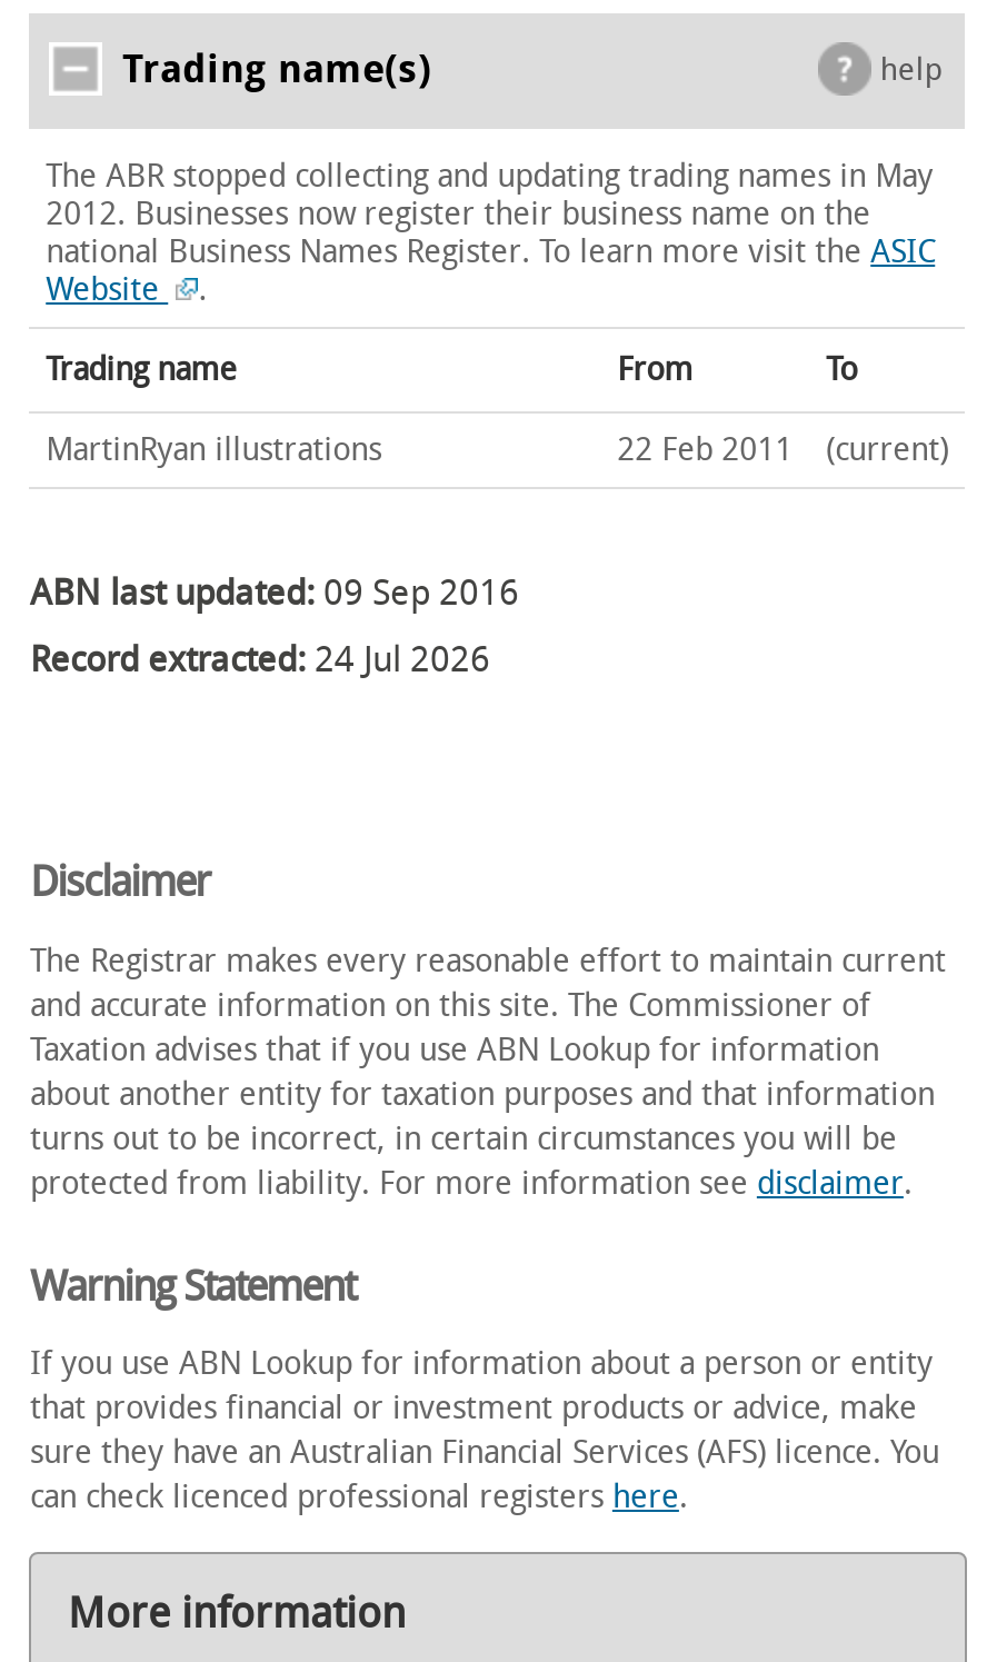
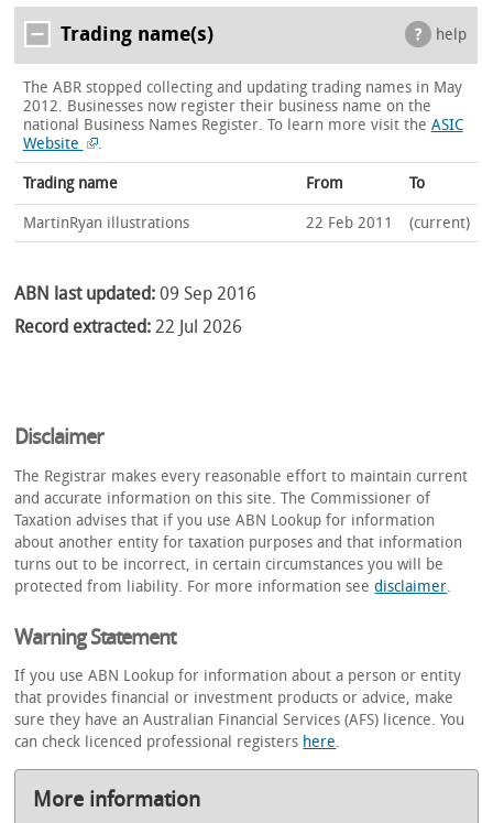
- Record extracted: 24 Jul 2026
+ Record extracted: 22 Jul 2026
